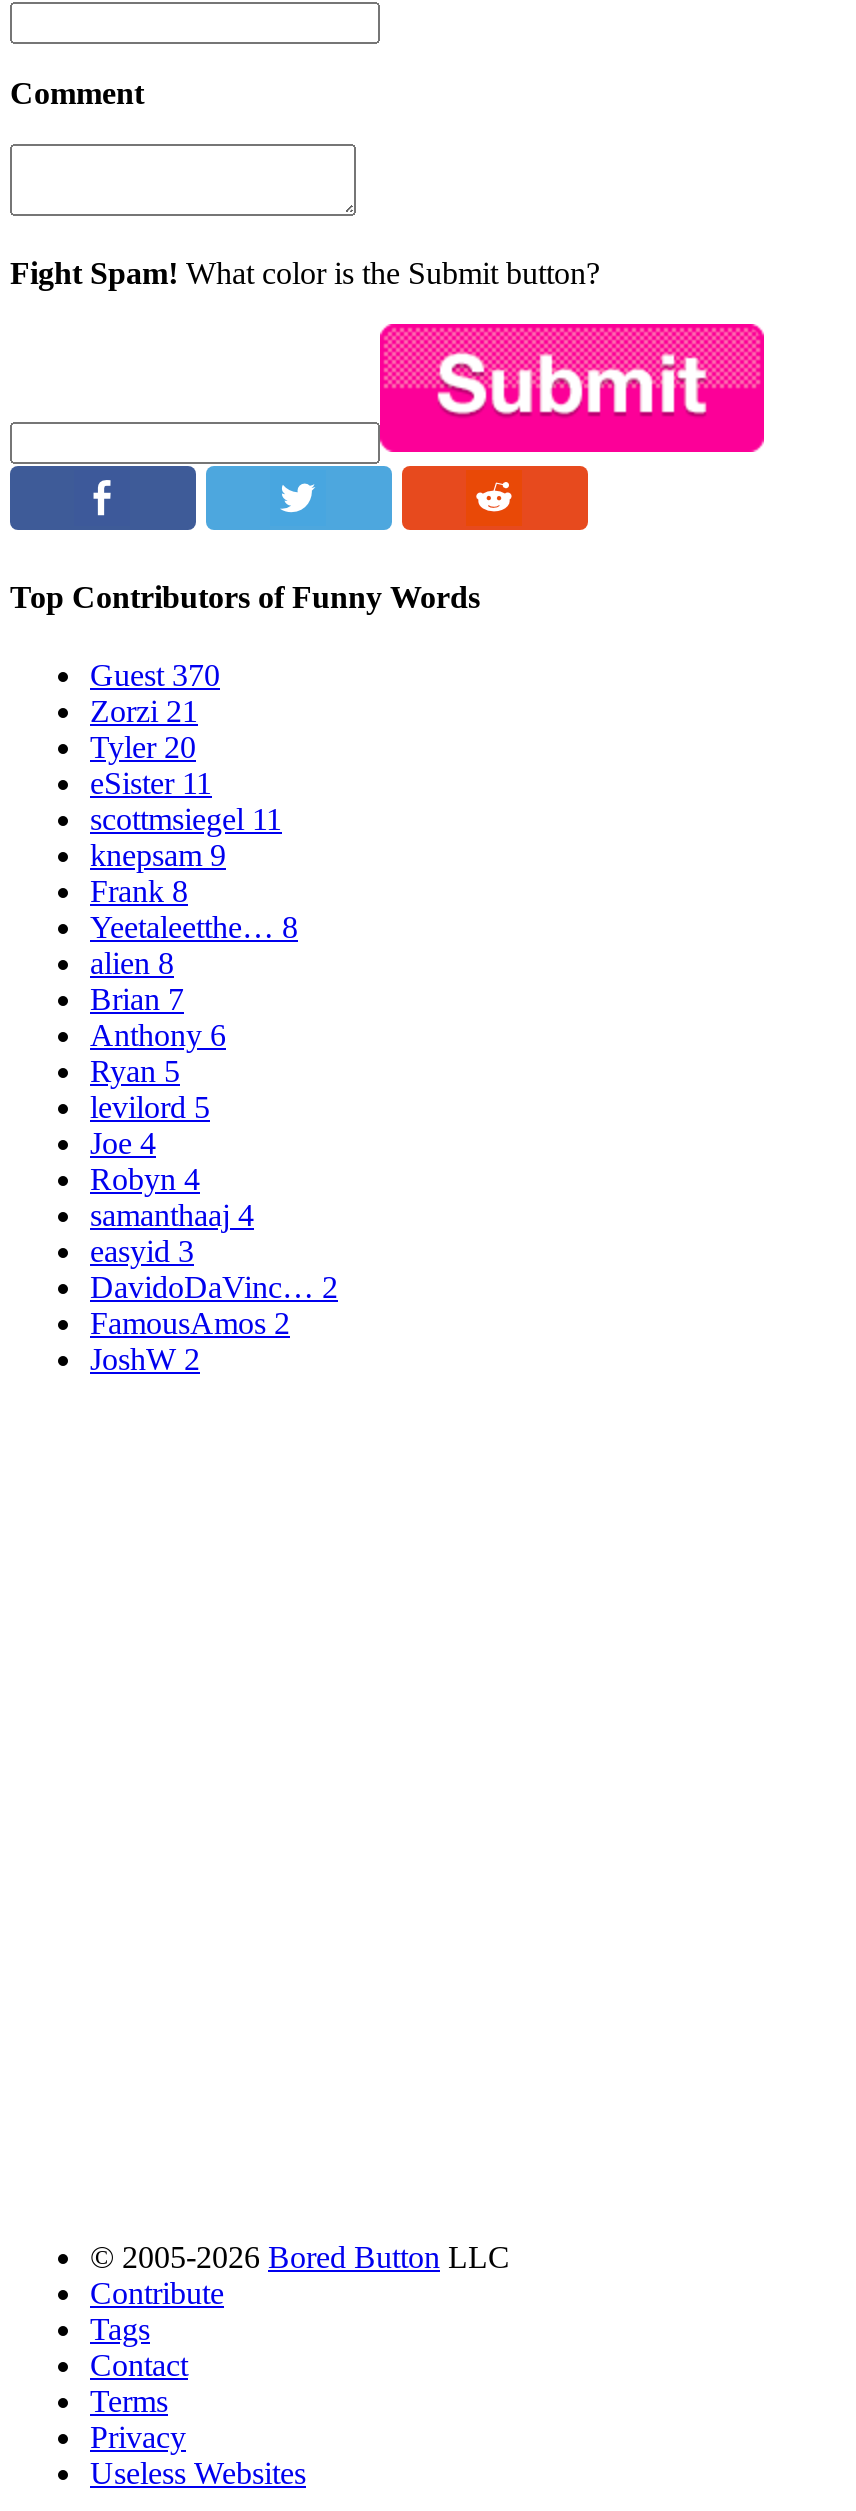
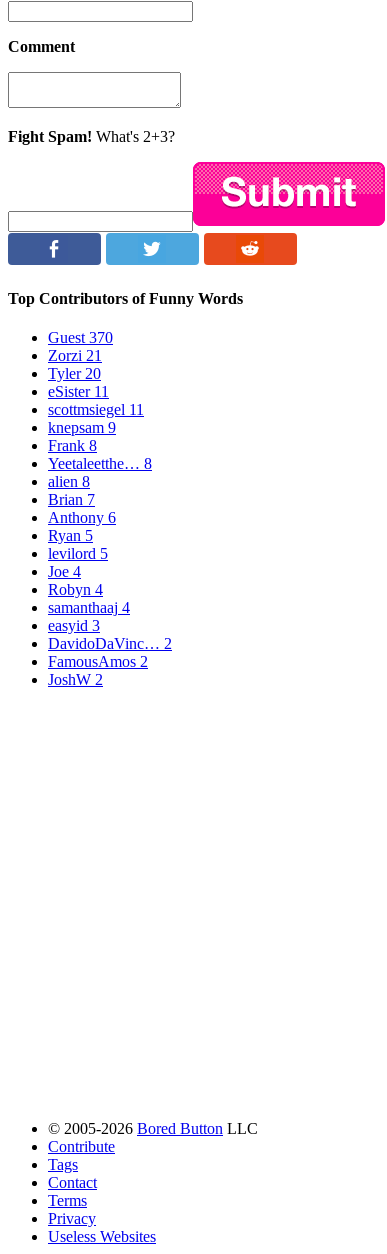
- Fight Spam! What color is the Submit button?
+ Fight Spam! What's 2+3?
